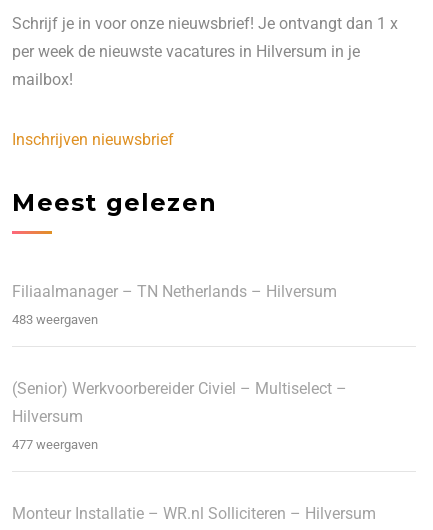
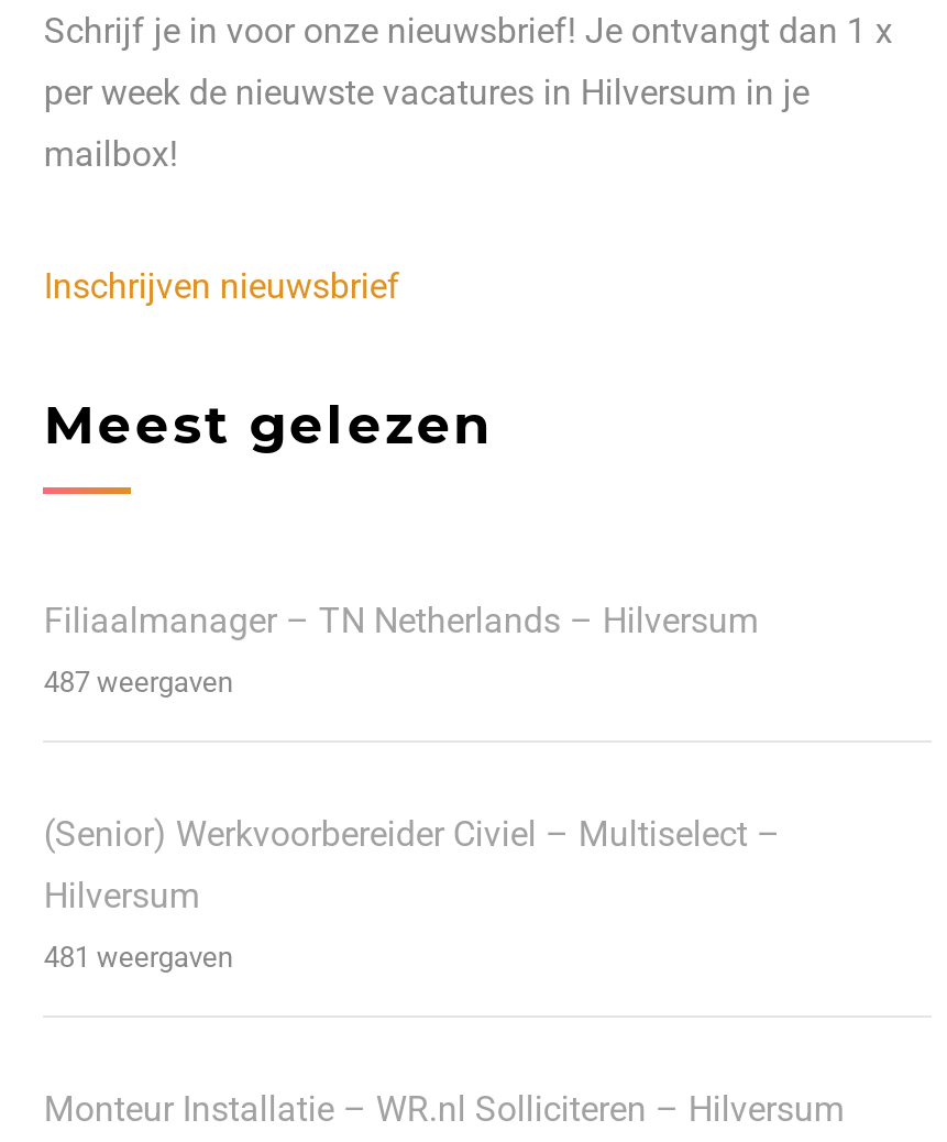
- 483 weergaven
+ 487 weergaven

- 477 weergaven
+ 481 weergaven
